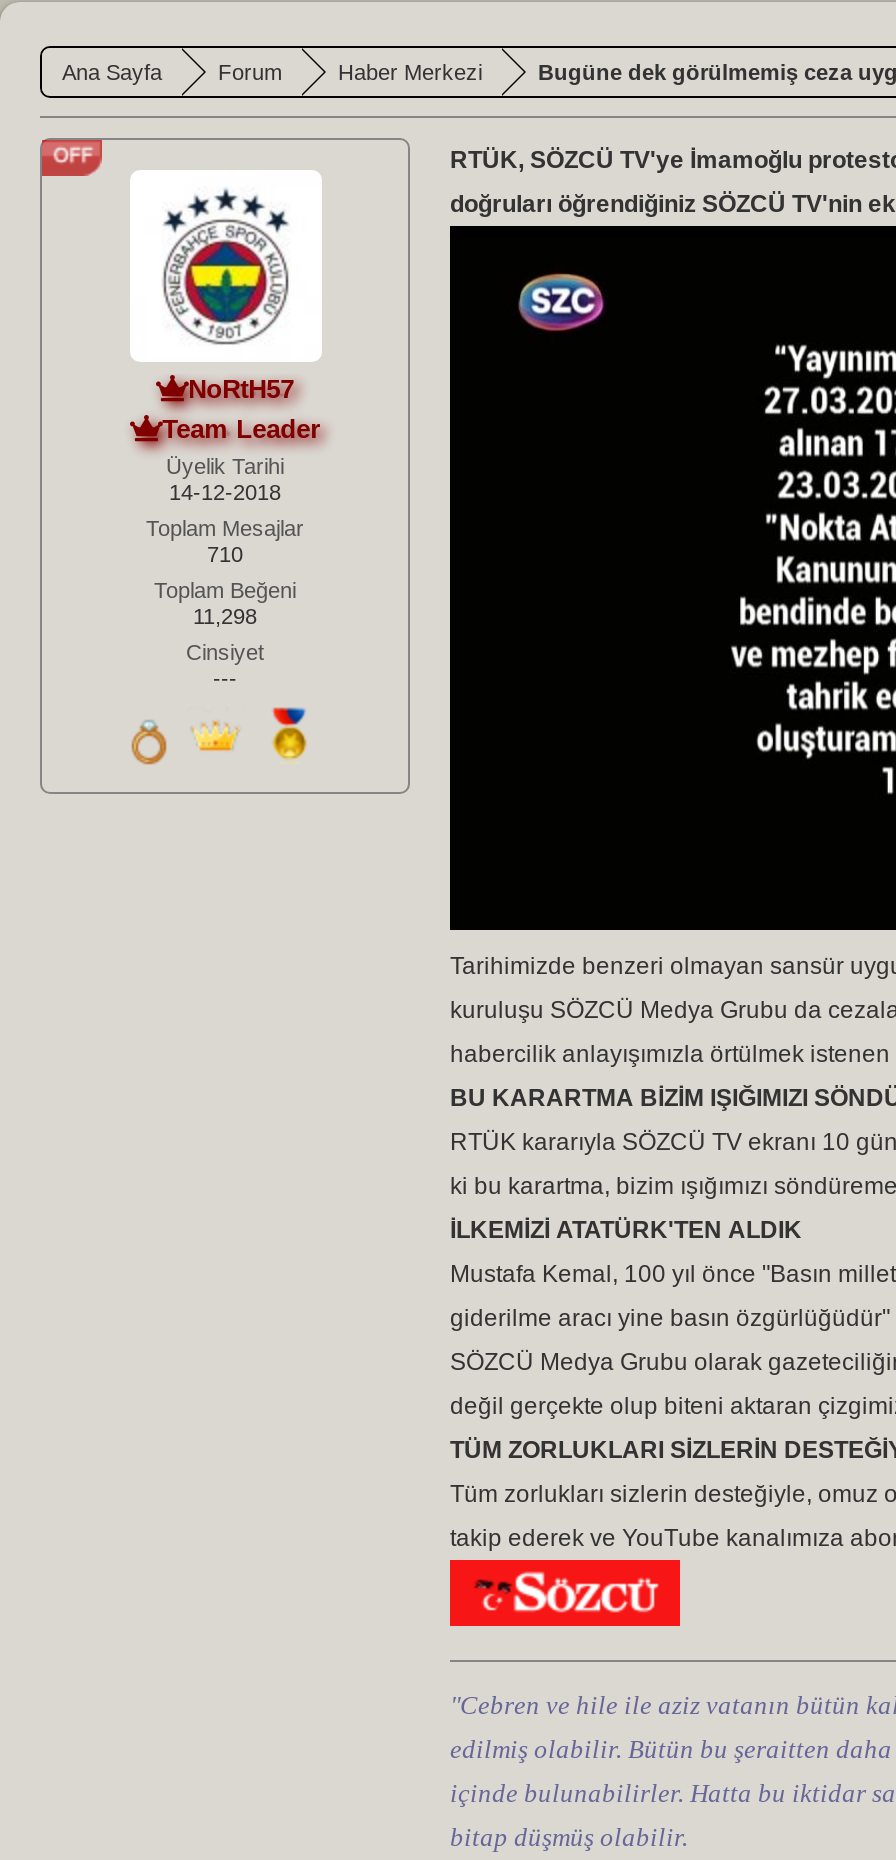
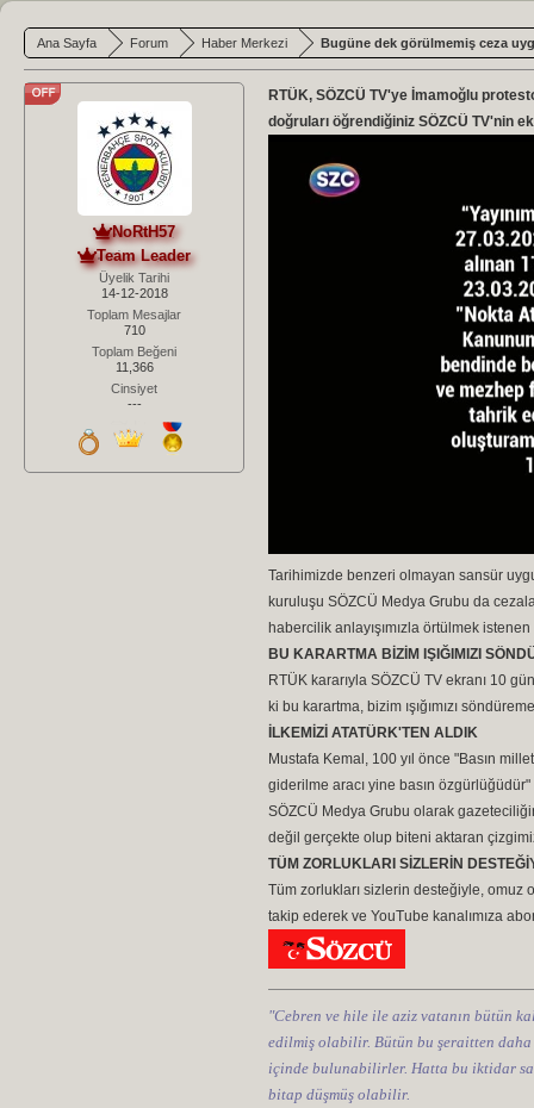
- 11,298
+ 11,366
